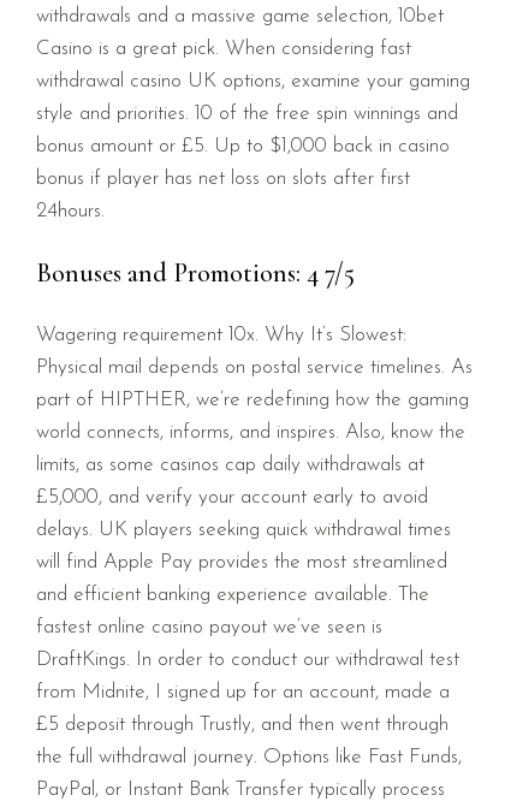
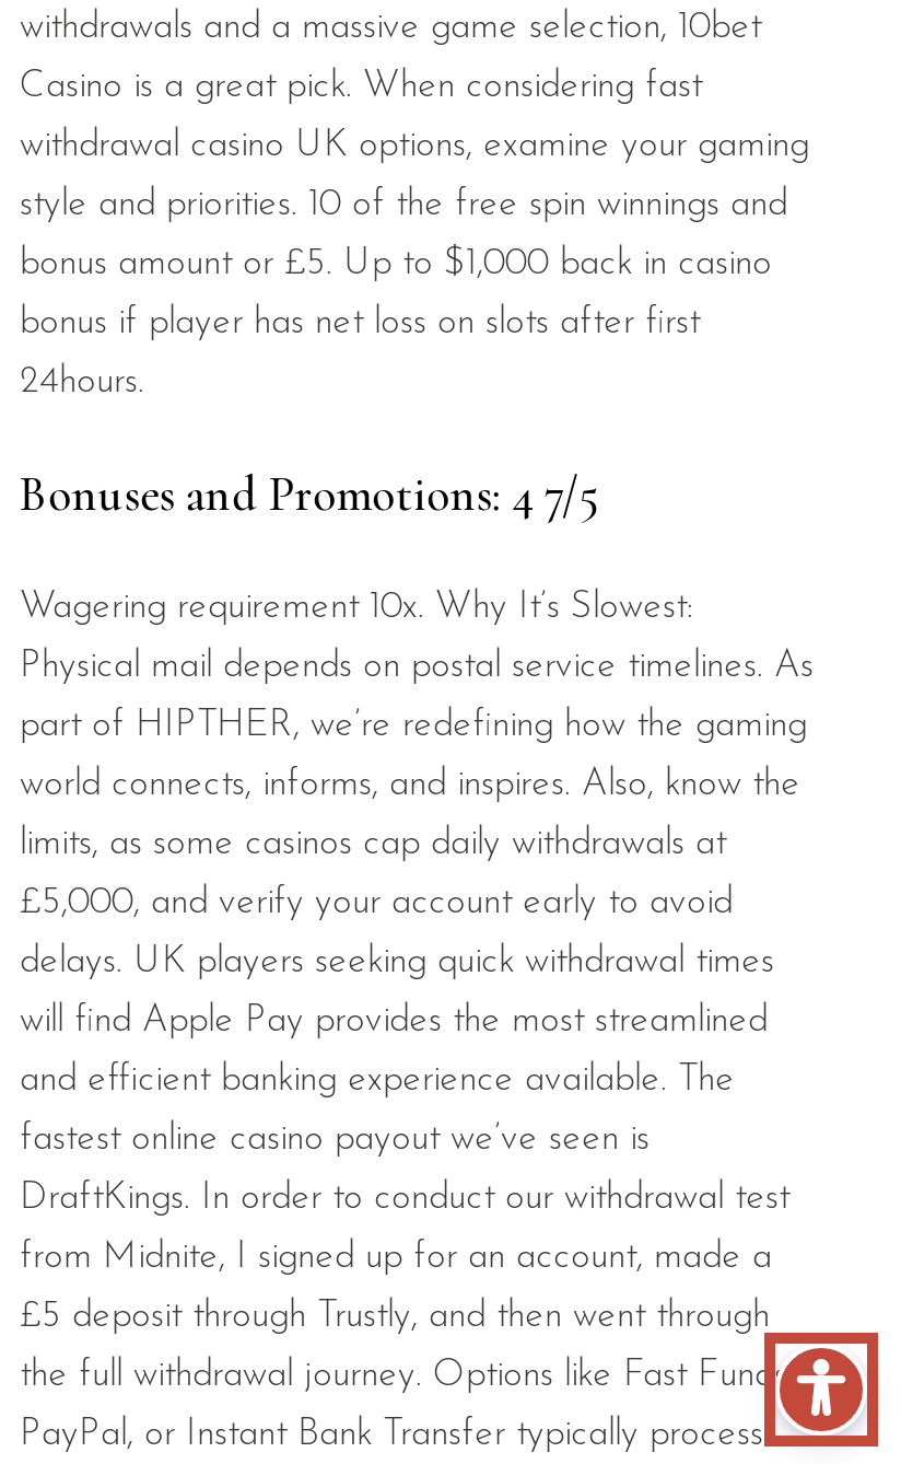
+ [image]
